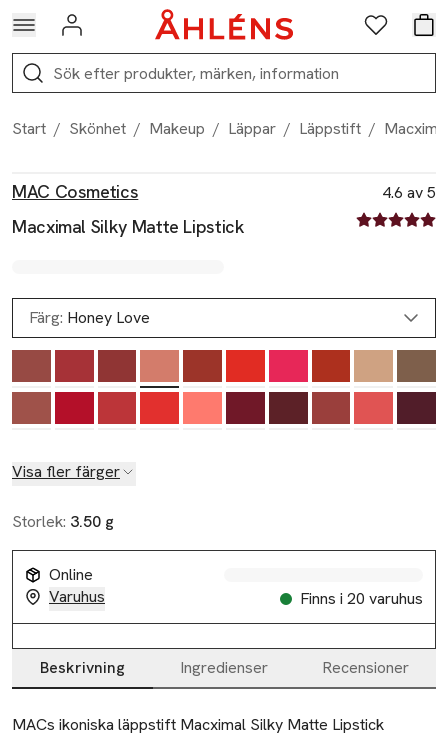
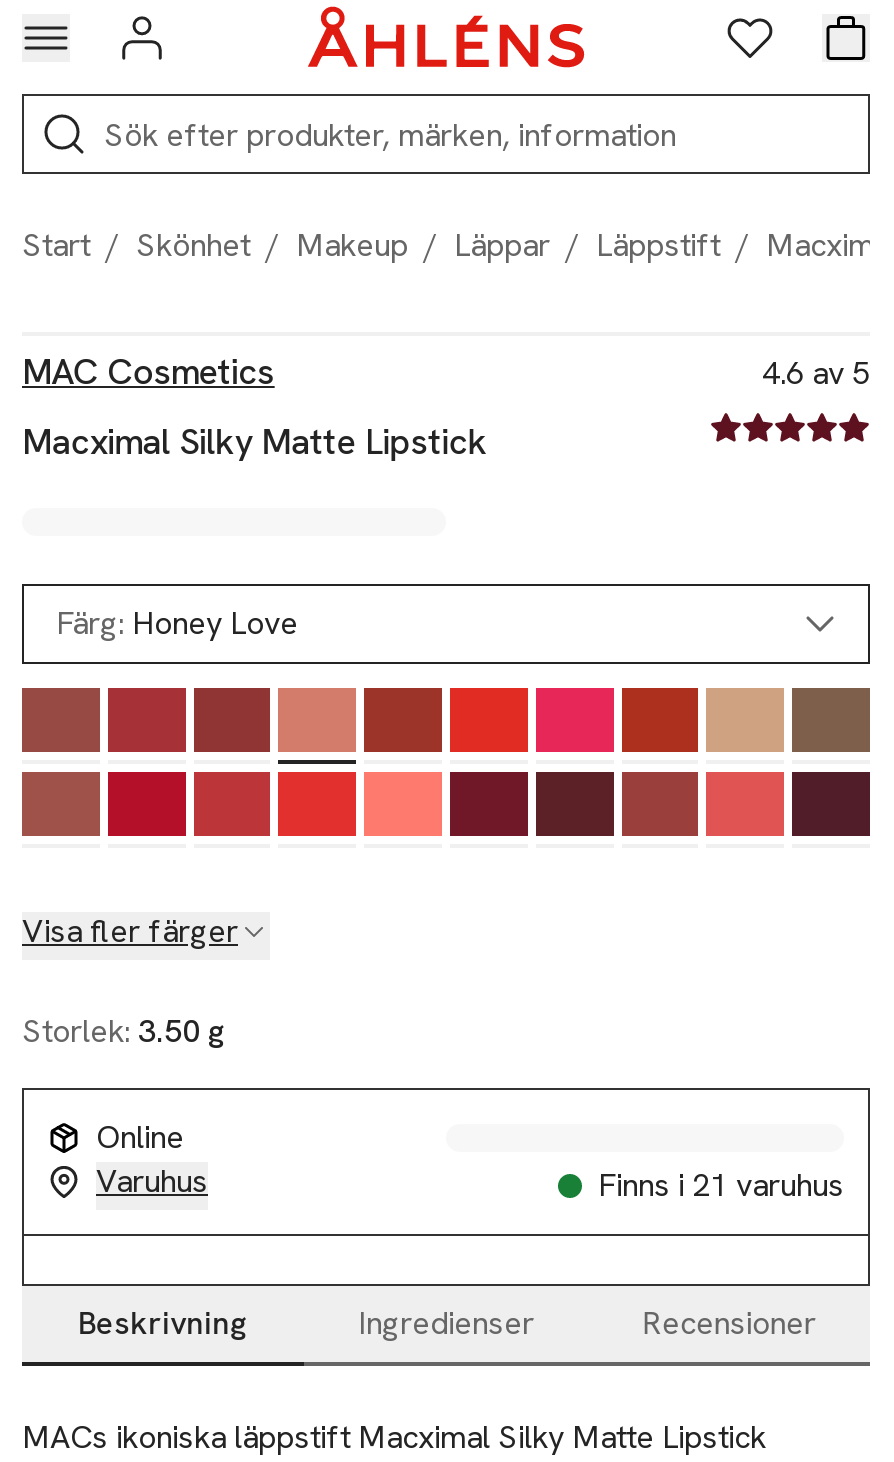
- Finns i 20 varuhus
+ Finns i 21 varuhus
